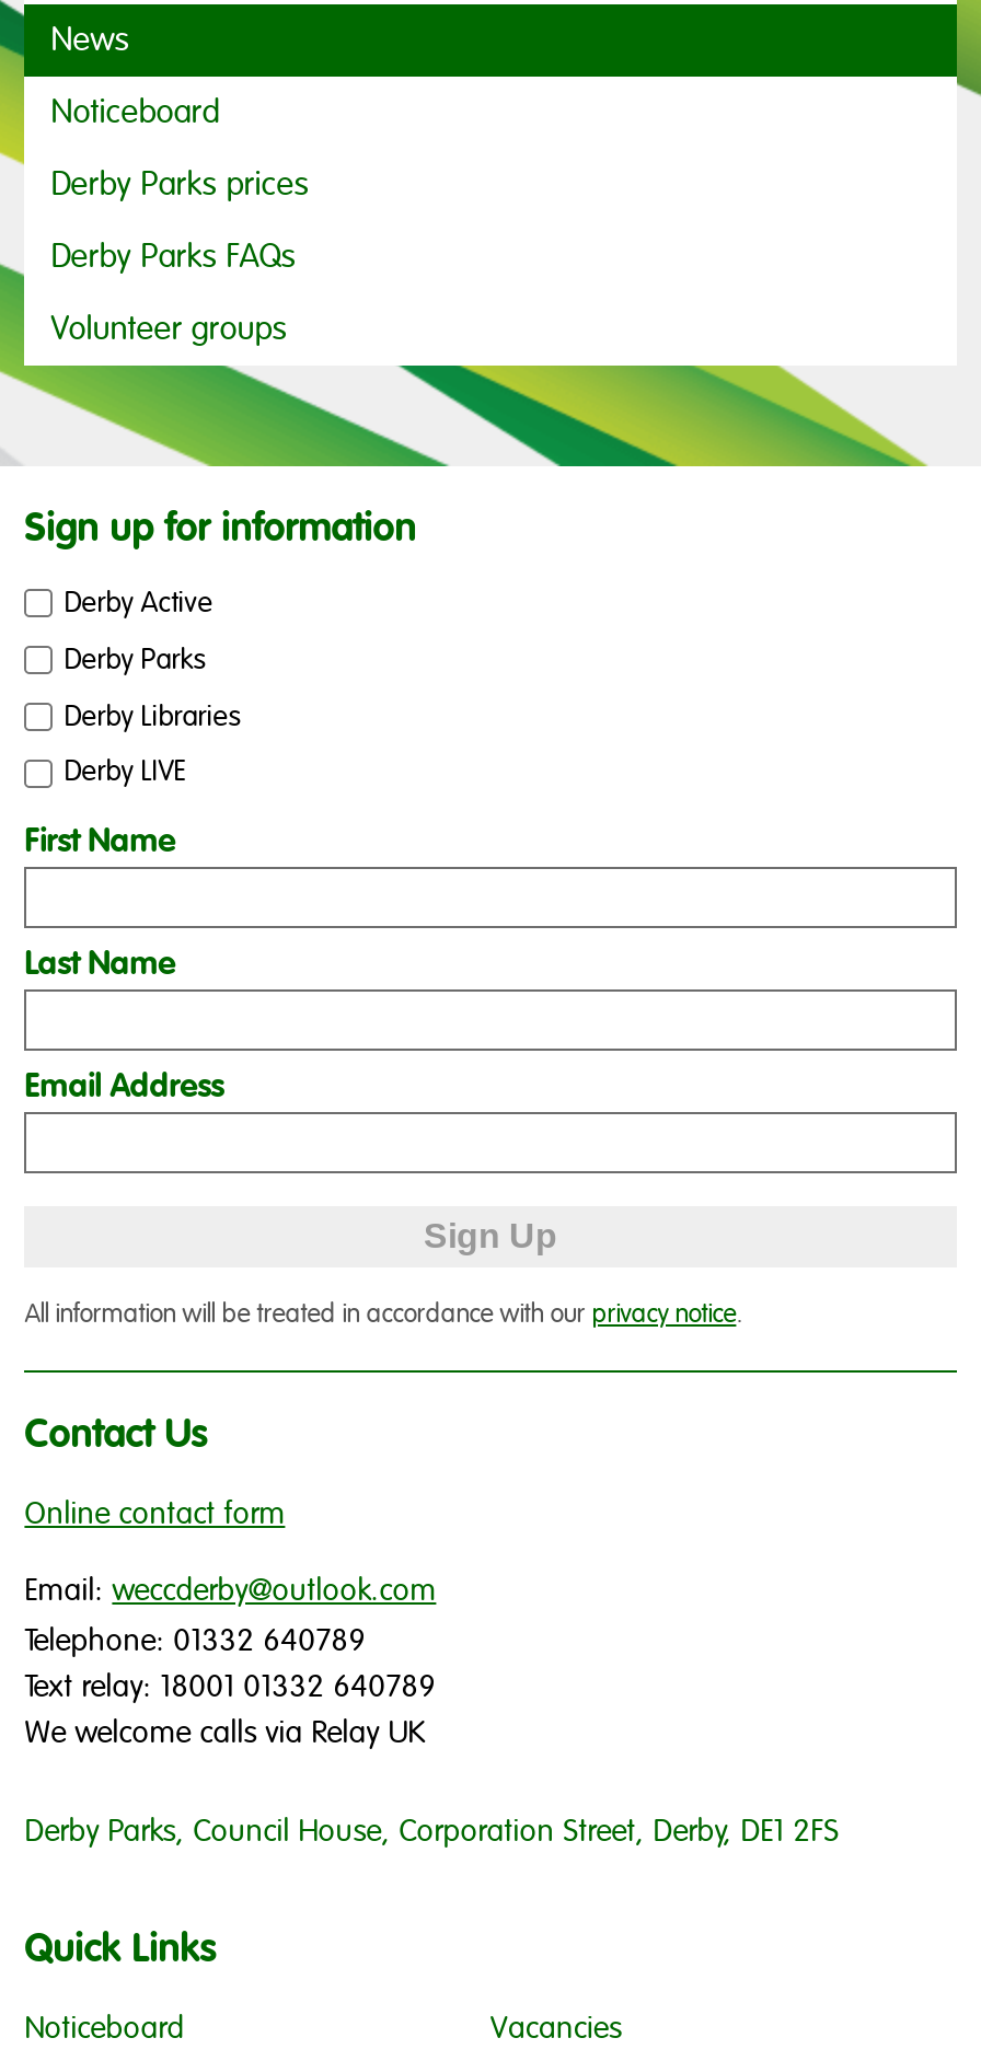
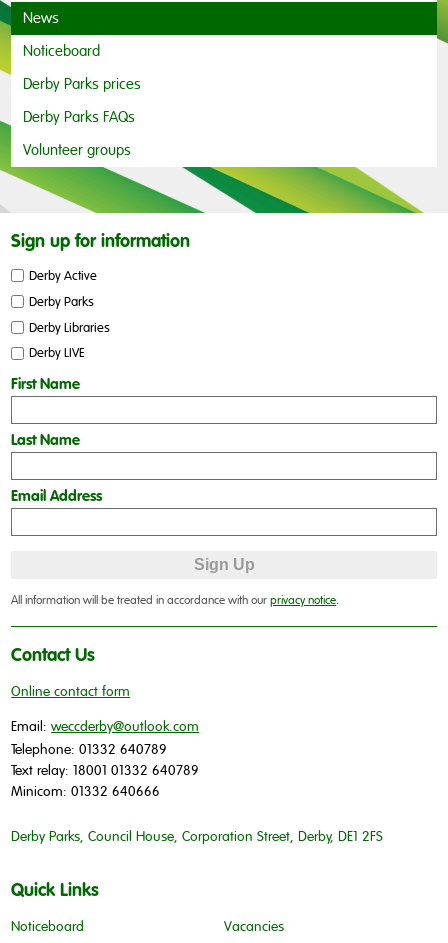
- We welcome calls via Relay UK
+ Minicom: 01332 640666
